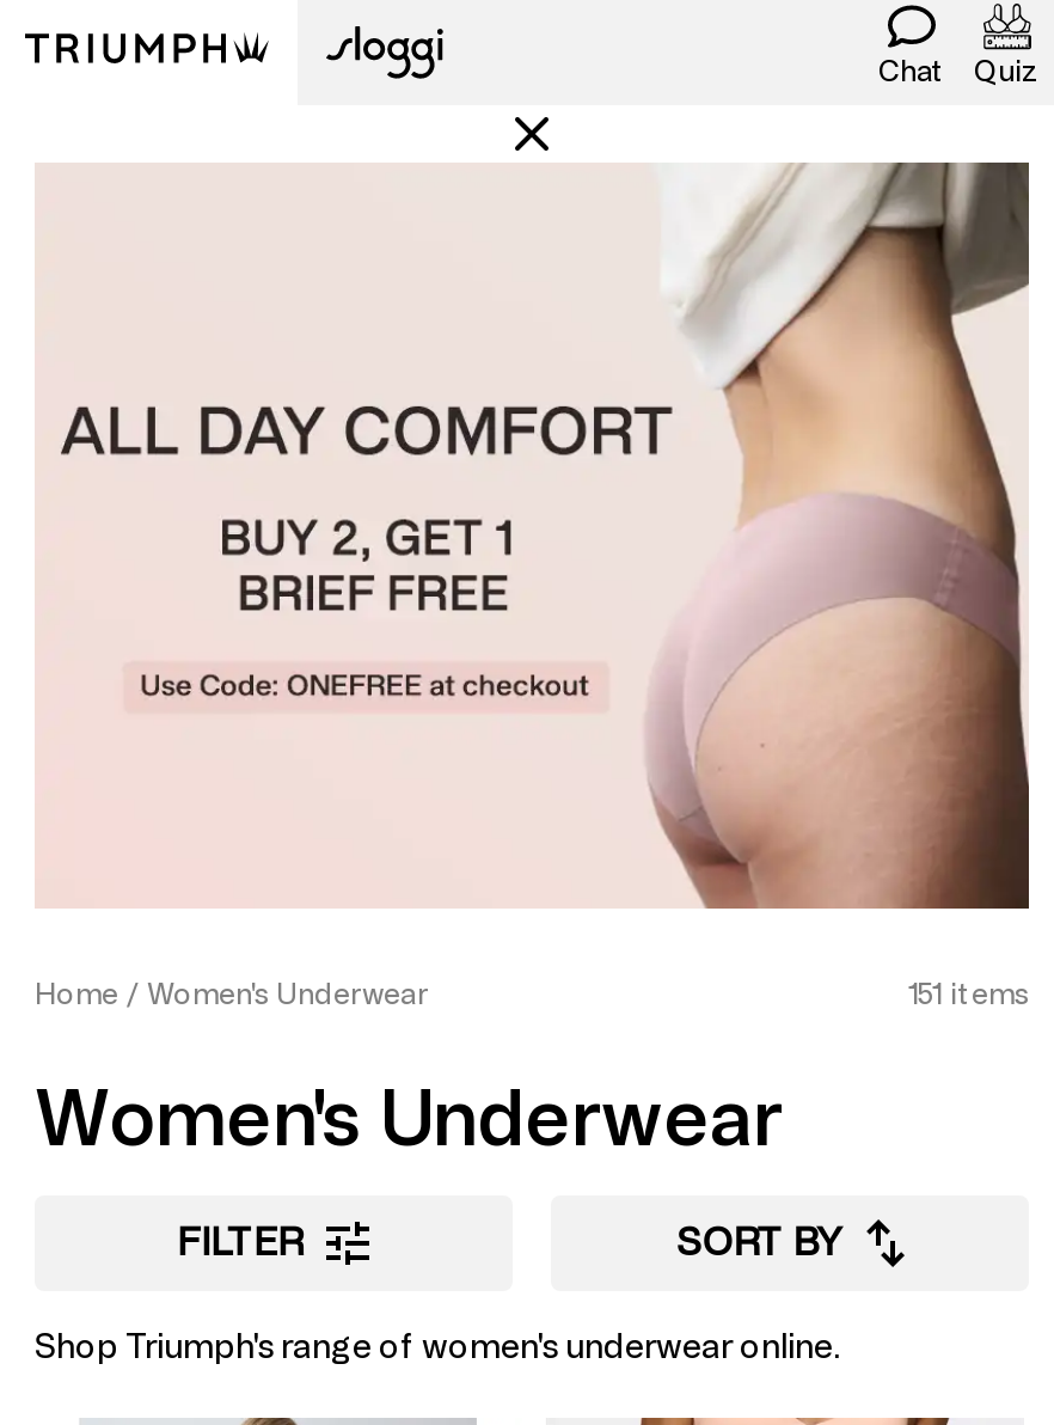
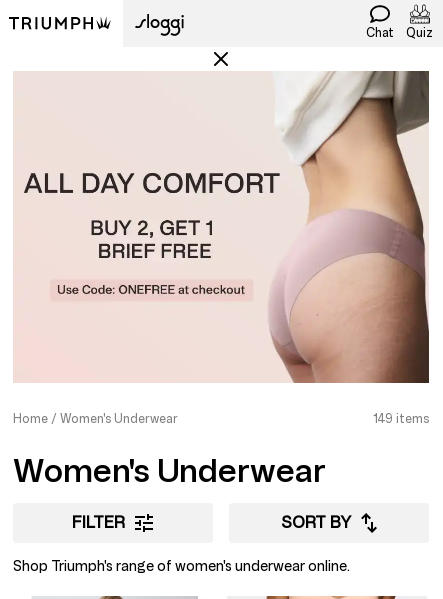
- 151 items
+ 149 items
